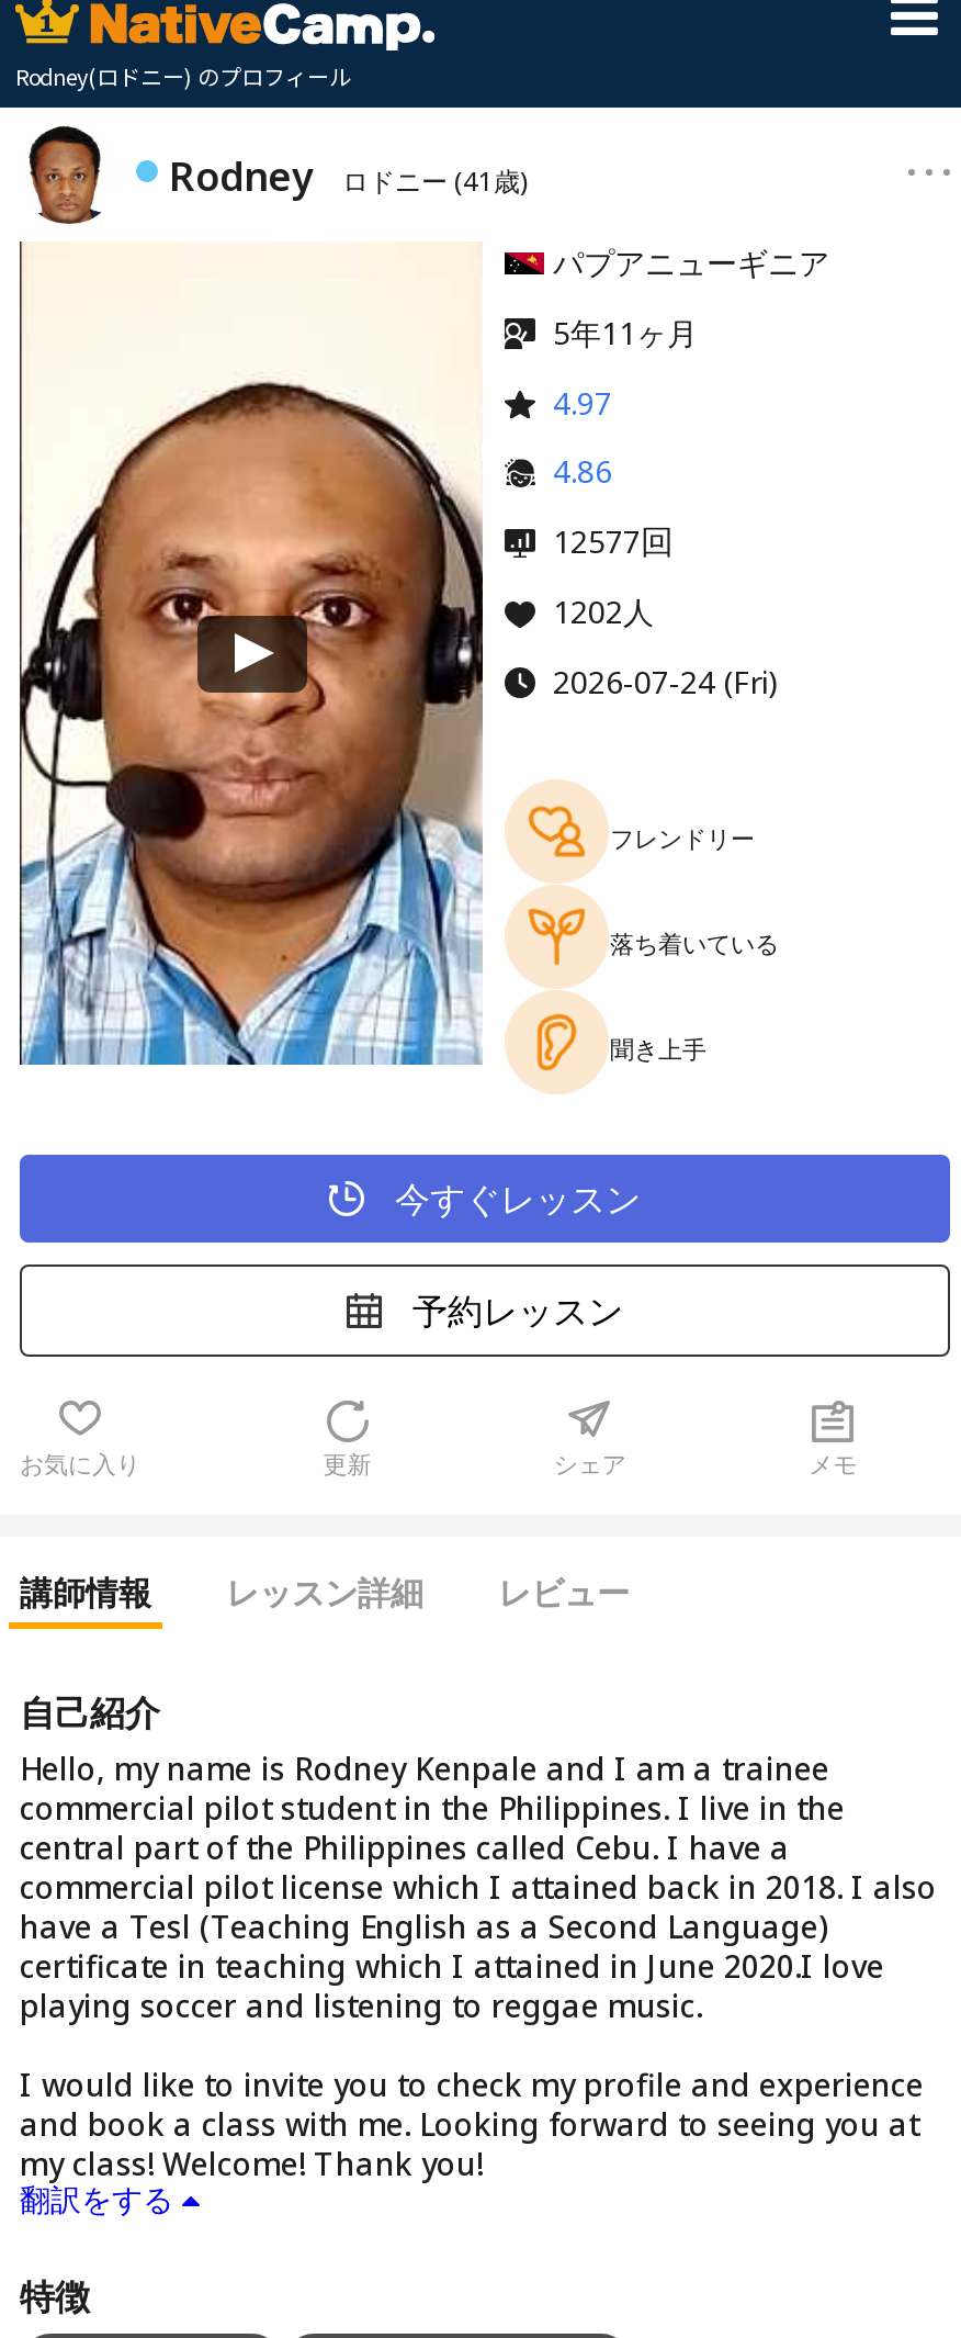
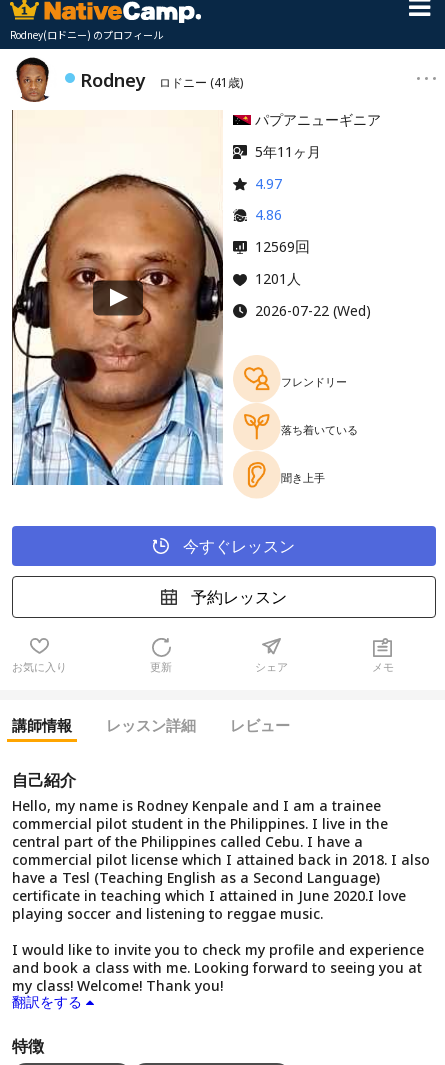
- 12577回
+ 12569回

- 1202人
+ 1201人

- 2026-07-24 (Fri)
+ 2026-07-22 (Wed)
